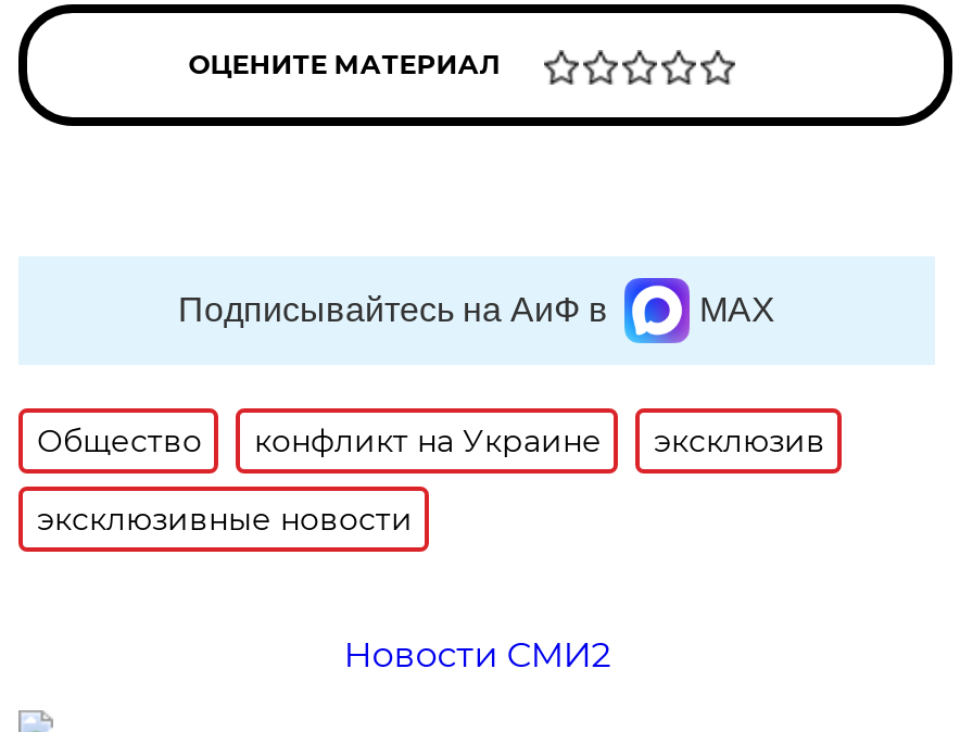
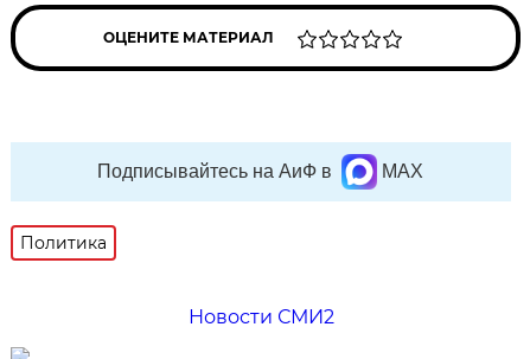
- Общество
- конфликт на Украине
- эксклюзив
- эксклюзивные новости
+ Политика
